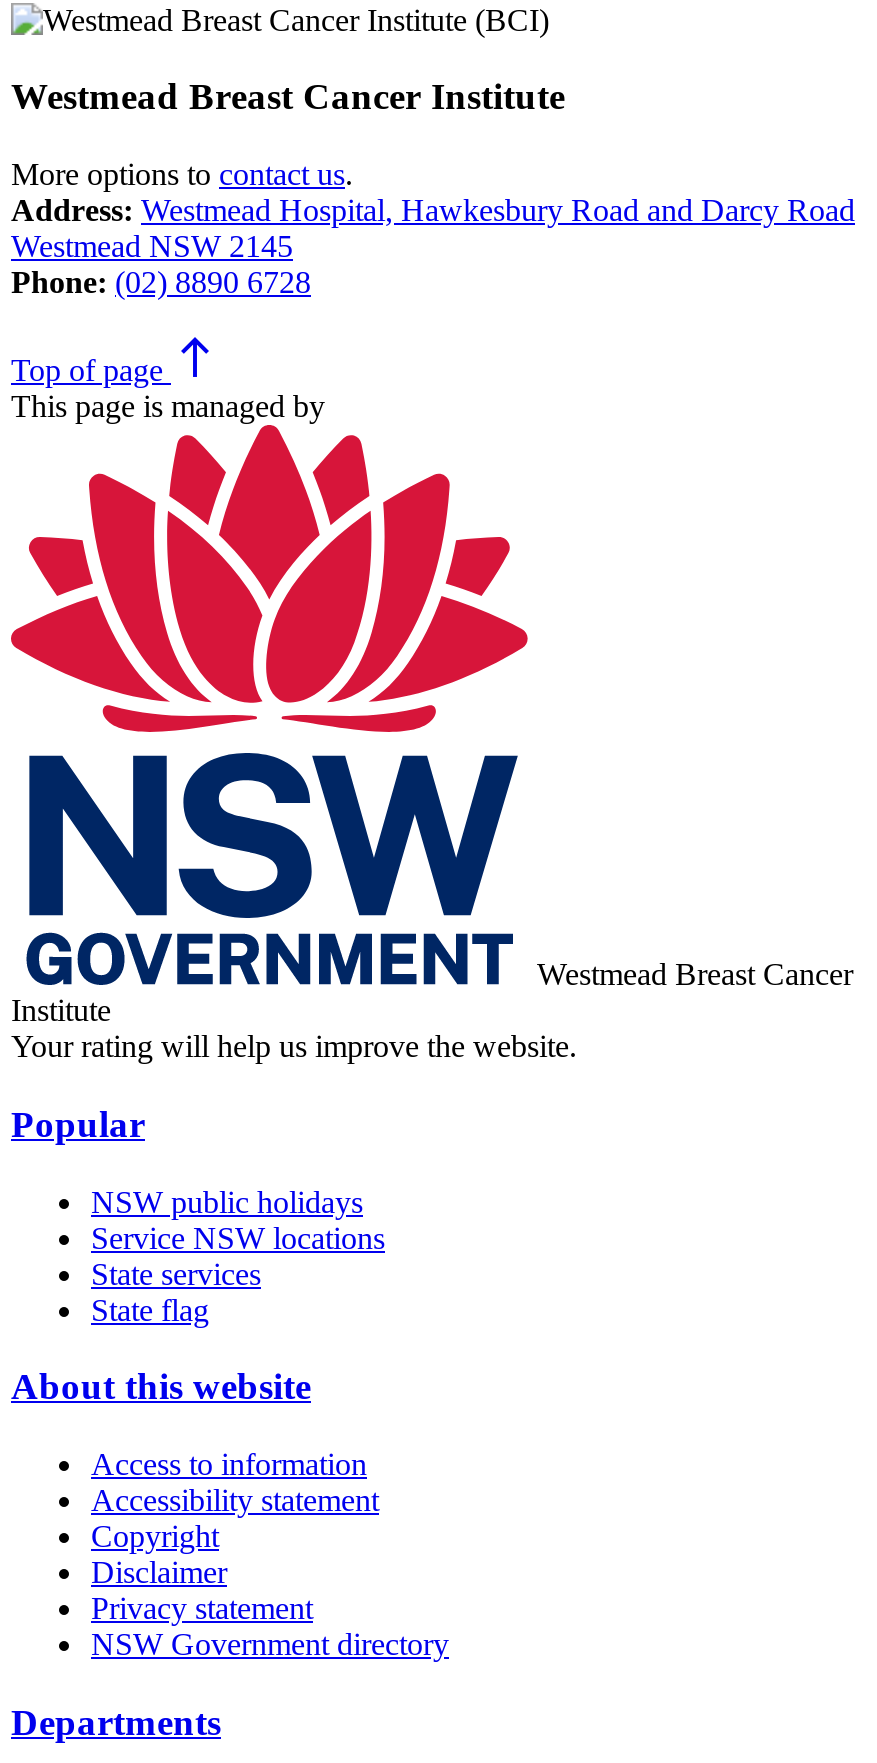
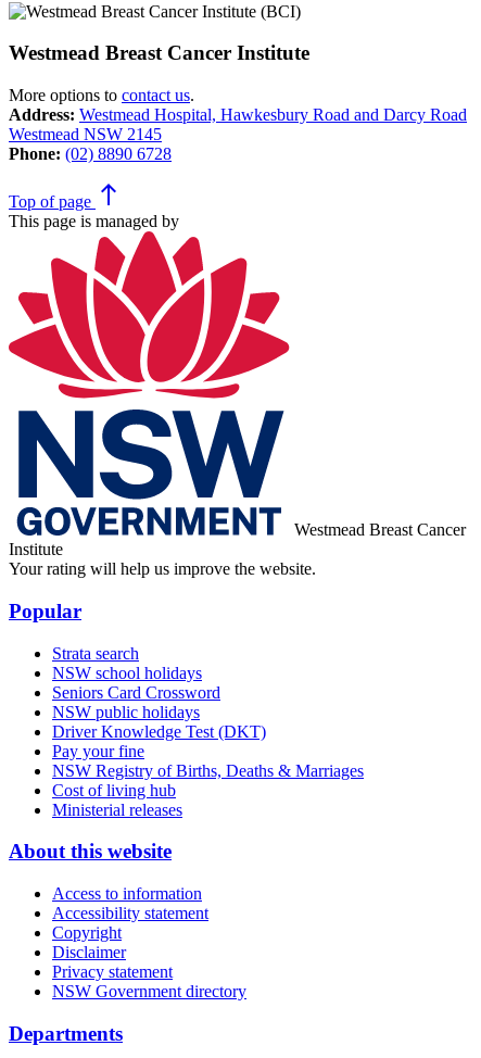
+ Strata search
+ NSW school holidays
+ Seniors Card Crossword

- Service NSW locations
- State services
- State flag
+ Driver Knowledge Test (DKT)
+ Pay your fine
+ NSW Registry of Births, Deaths & Marriages
+ Cost of living hub
+ Ministerial releases
